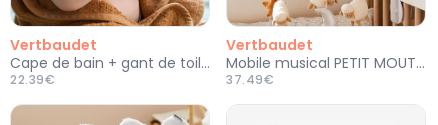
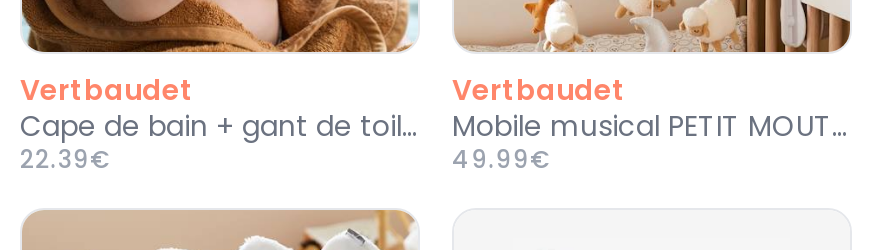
- 37.49€
+ 49.99€
